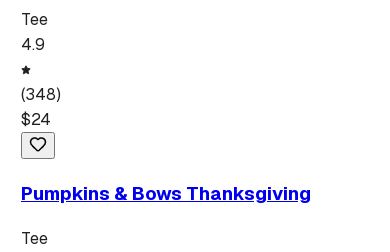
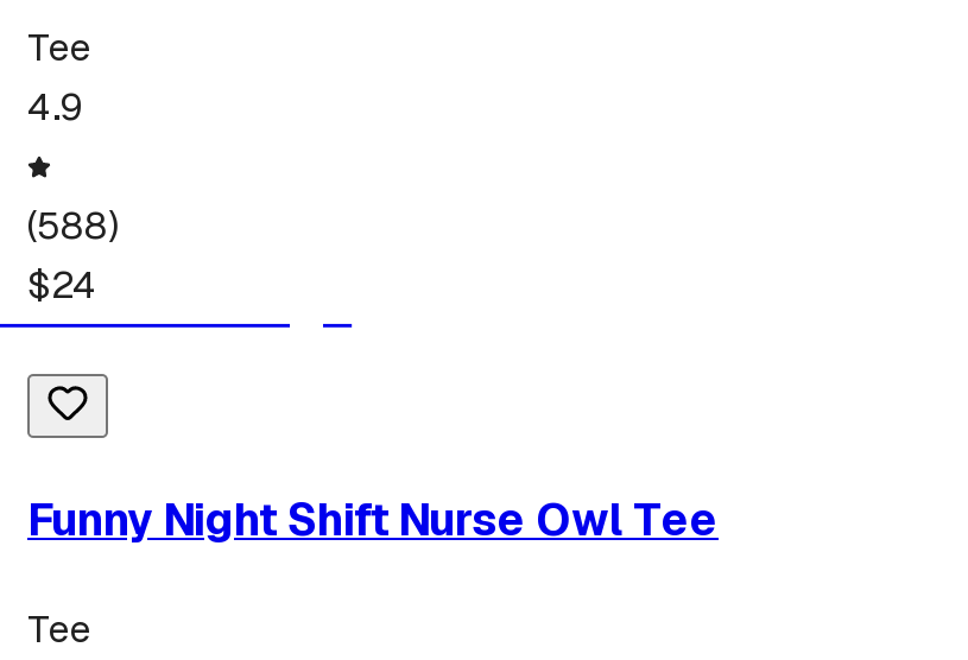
- (348)
+ (588)

- Pumpkins & Bows Thanksgiving
+ Funny Night Shift Nurse Owl Tee
